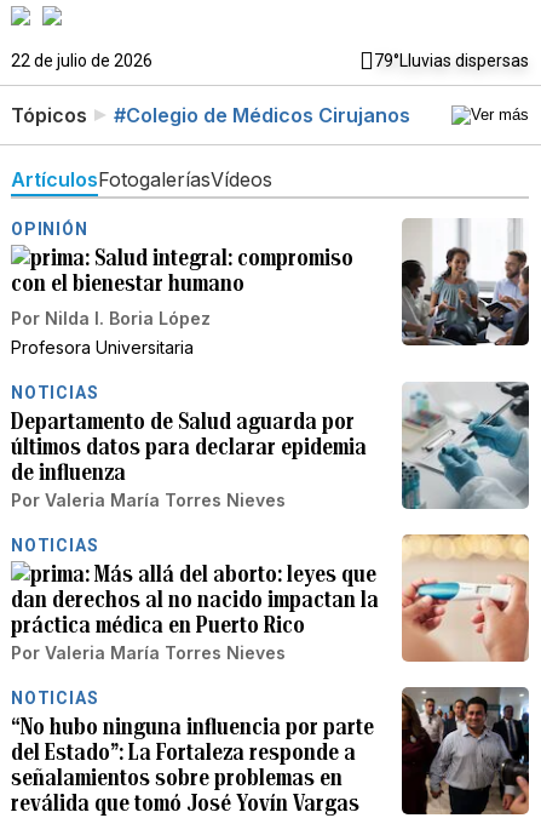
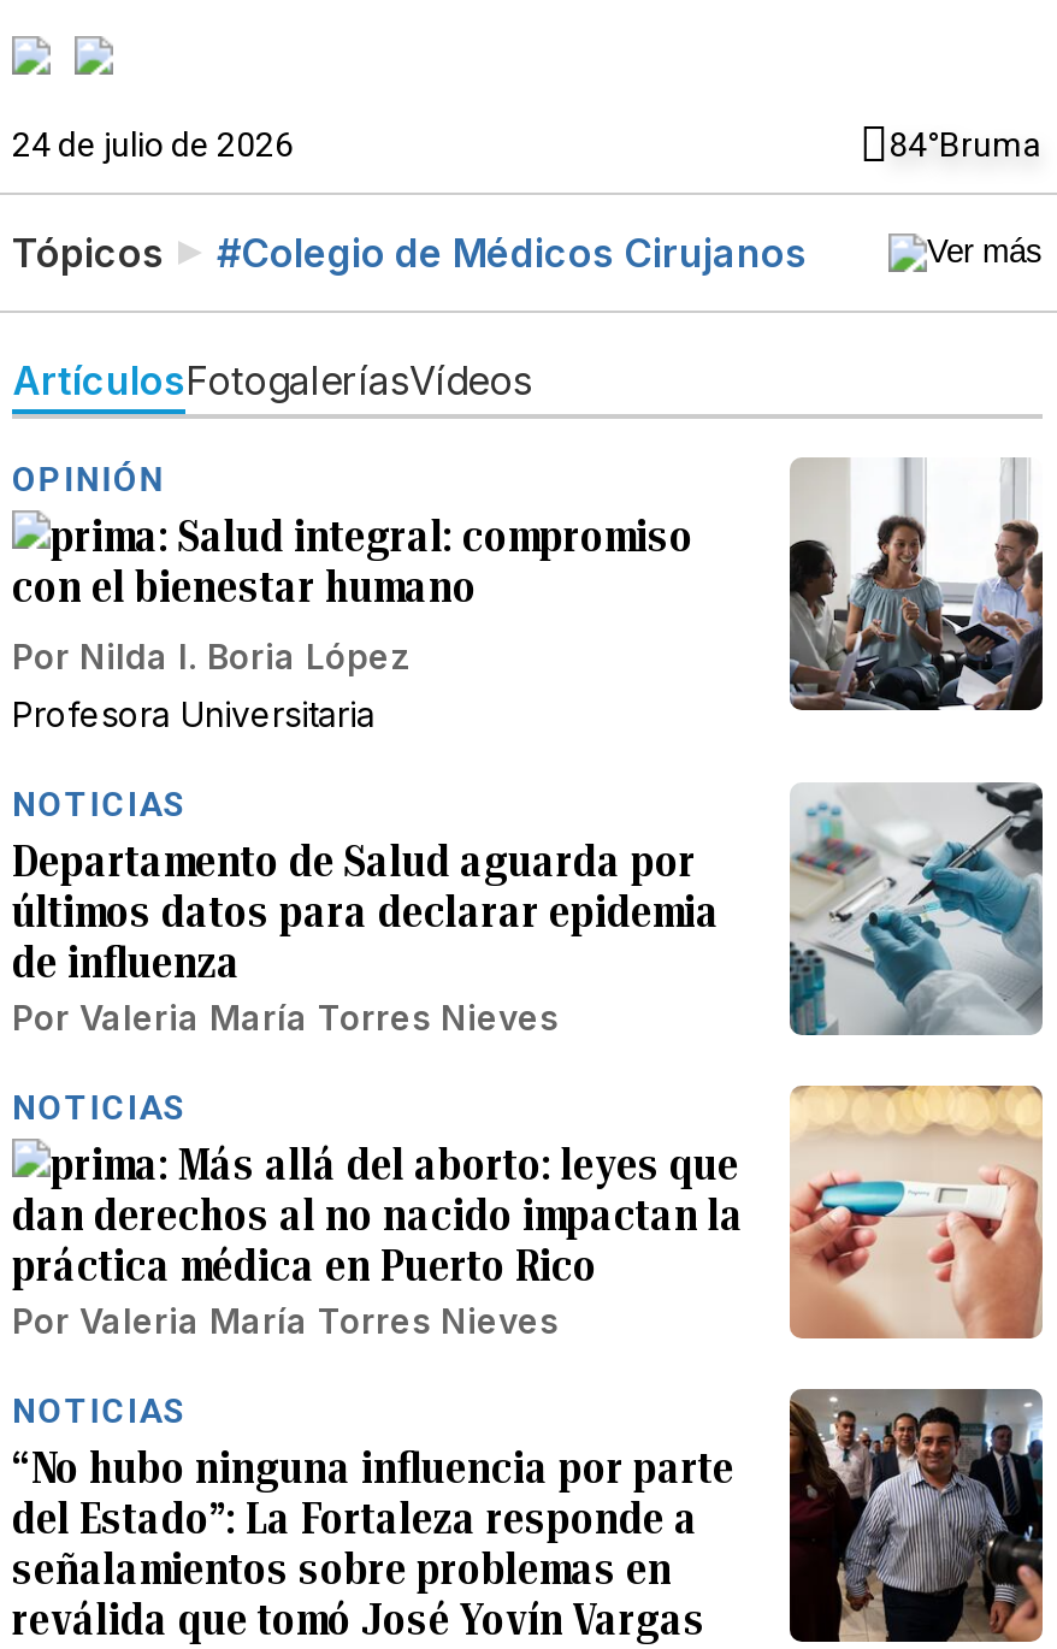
- 22 de julio de 2026
- 79°Lluvias dispersas
+ 24 de julio de 2026
+ 84°Bruma
